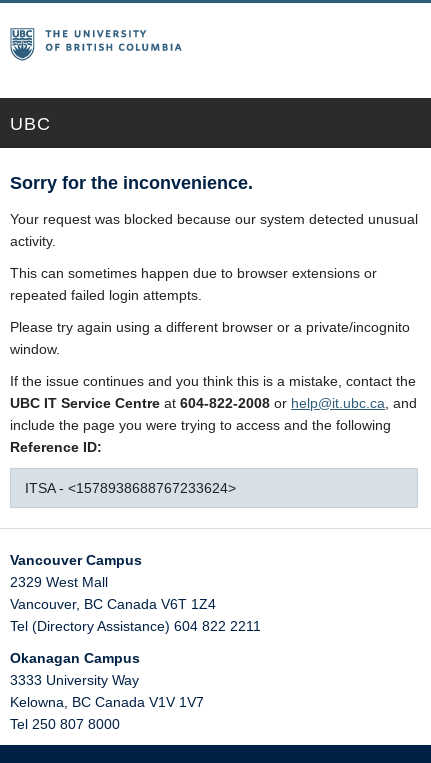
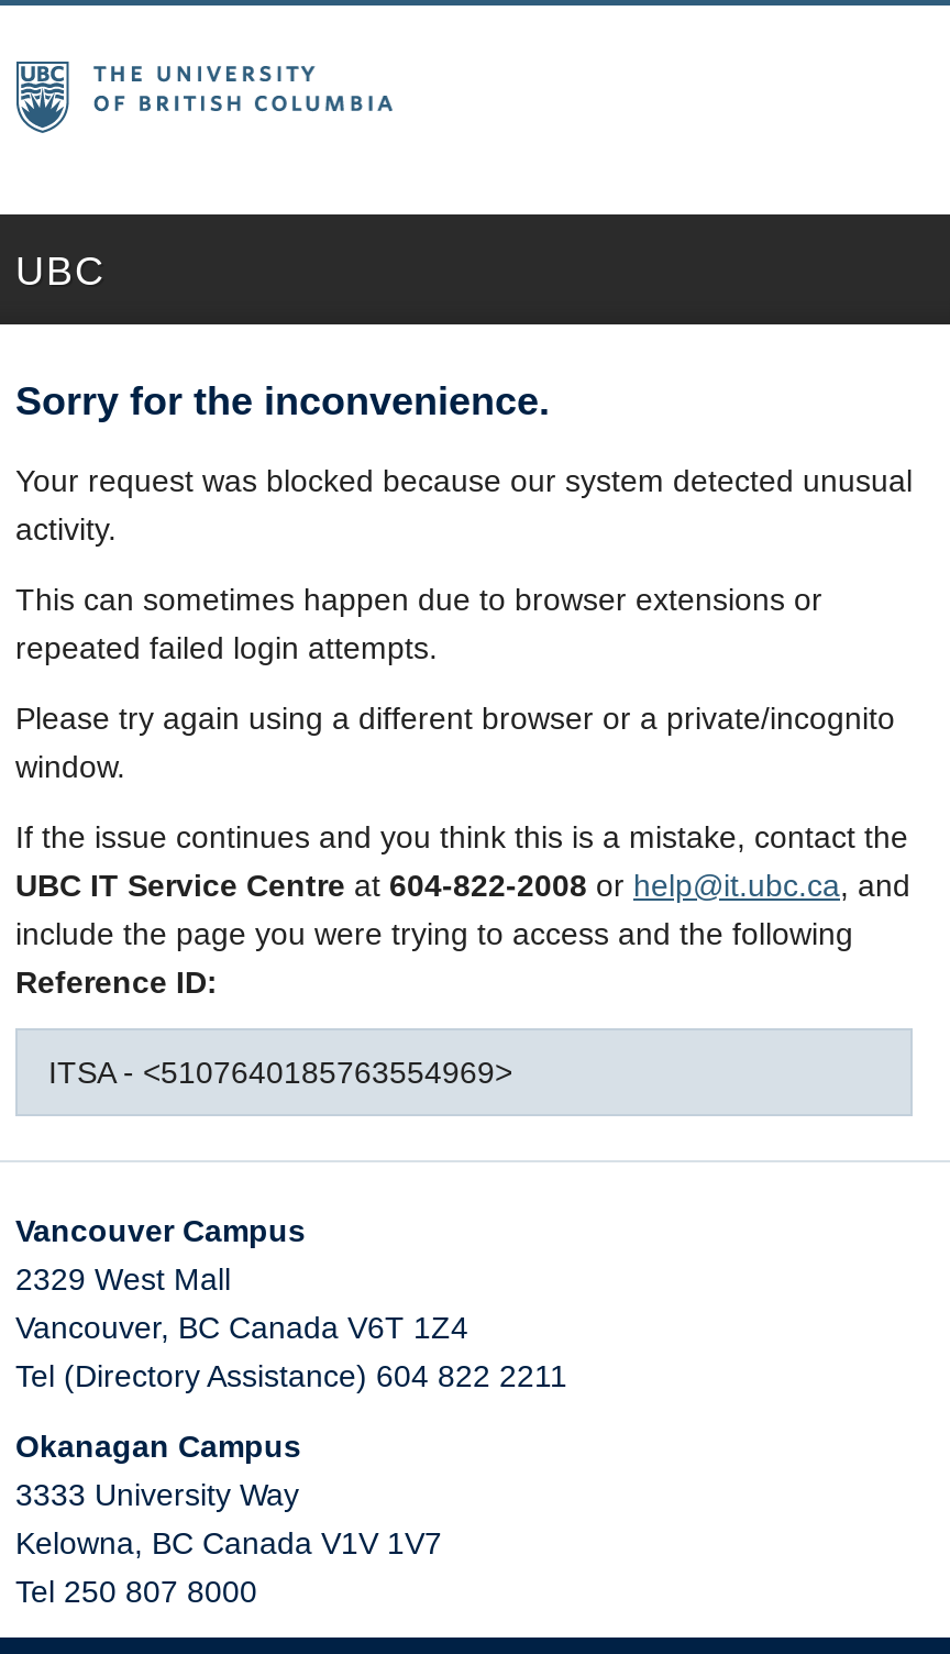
- ITSA - <1578938688767233624>
+ ITSA - <5107640185763554969>
